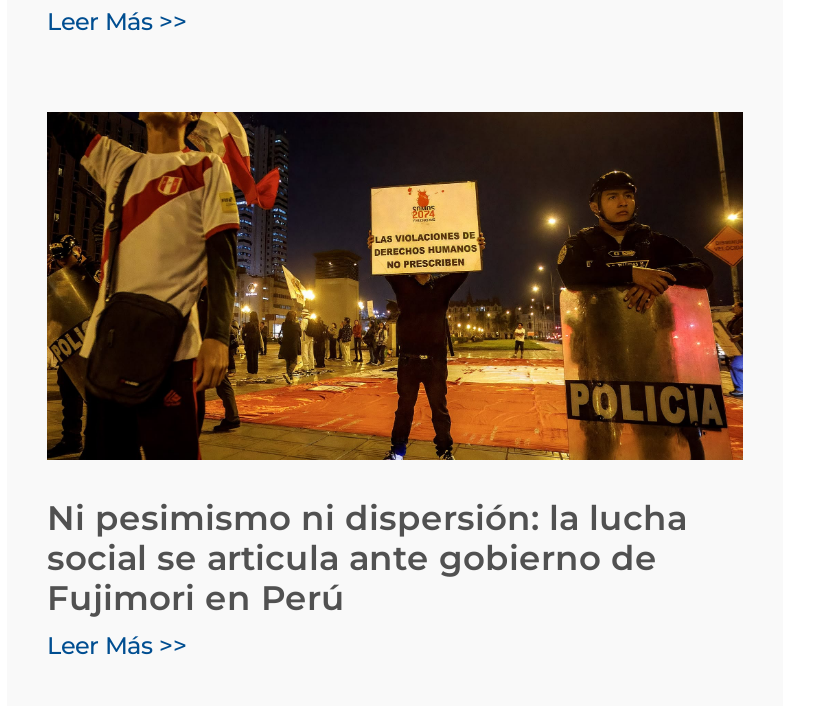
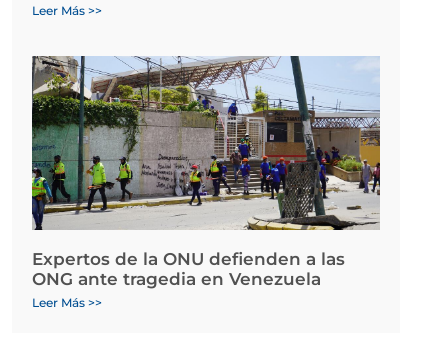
- [image]
- Ni pesimismo ni dispersión: la lucha
- social se articula ante gobierno de
- Fujimori en Perú
+ [image]
+ Expertos de la ONU defienden a las
+ ONG ante tragedia en Venezuela
